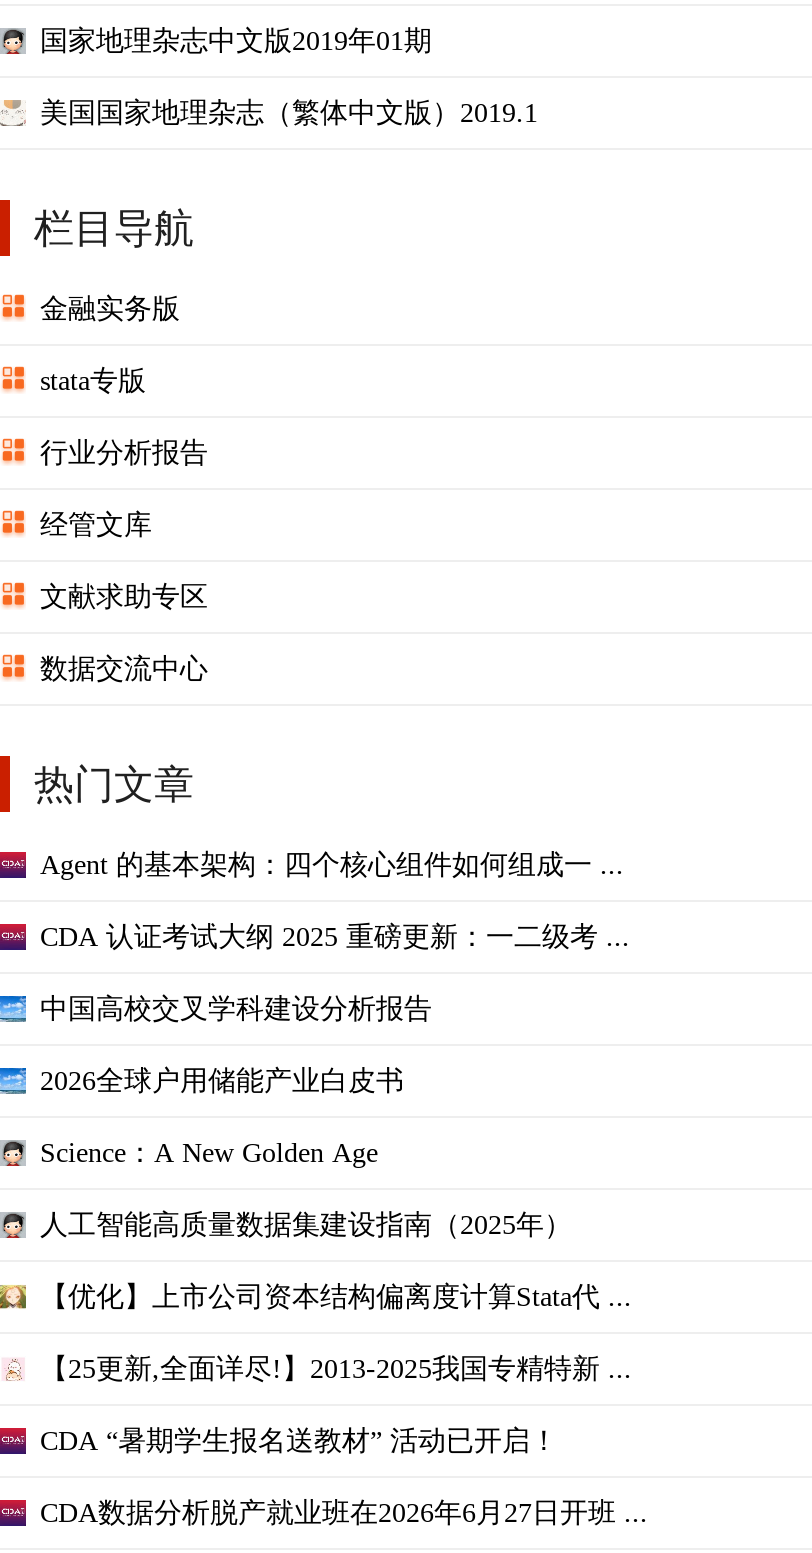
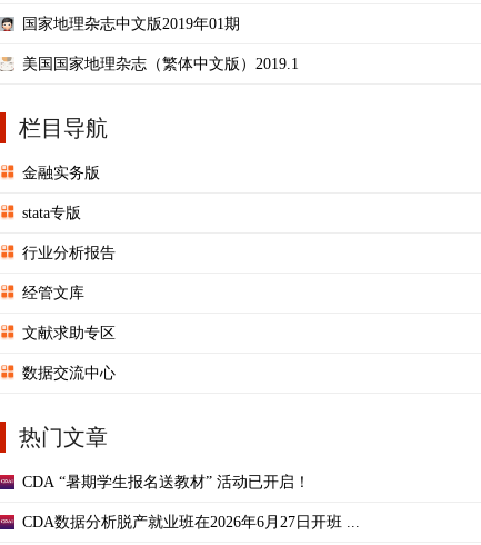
- Agent 的基本架构：四个核心组件如何组成一 ...
- CDA 认证考试大纲 2025 重磅更新：一二级考 ...
- 中国高校交叉学科建设分析报告
- 2026全球户用储能产业白皮书
- Science：A New Golden Age
- 人工智能高质量数据集建设指南（2025年）
- 【优化】上市公司资本结构偏离度计算Stata代 ...
- 【25更新,全面详尽!】2013-2025我国专精特新 ...
